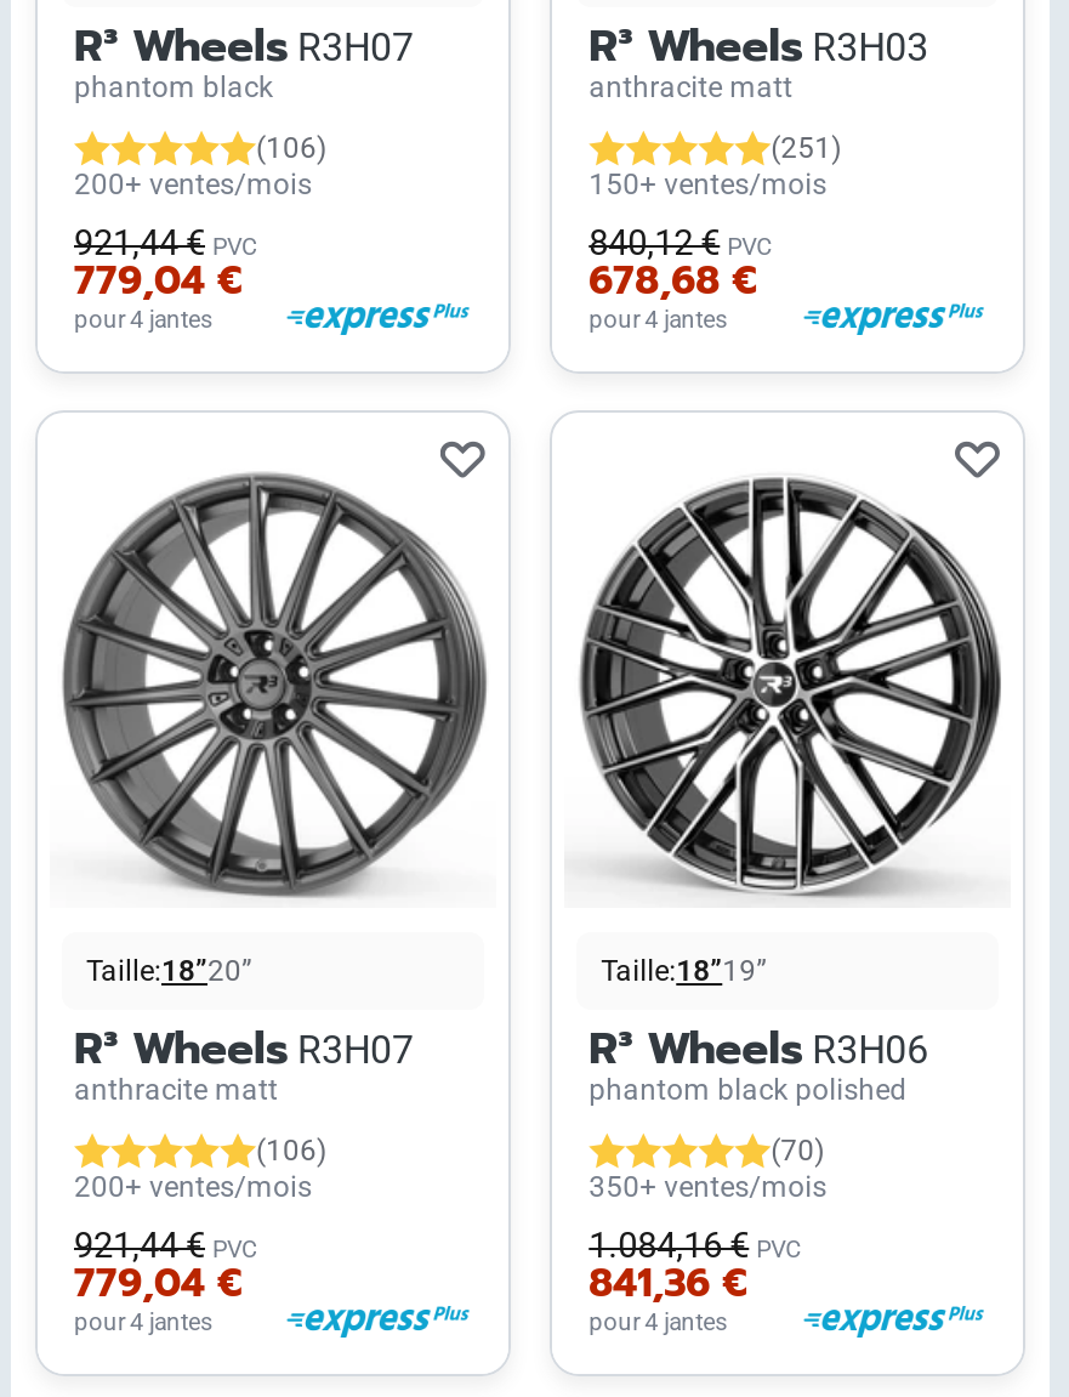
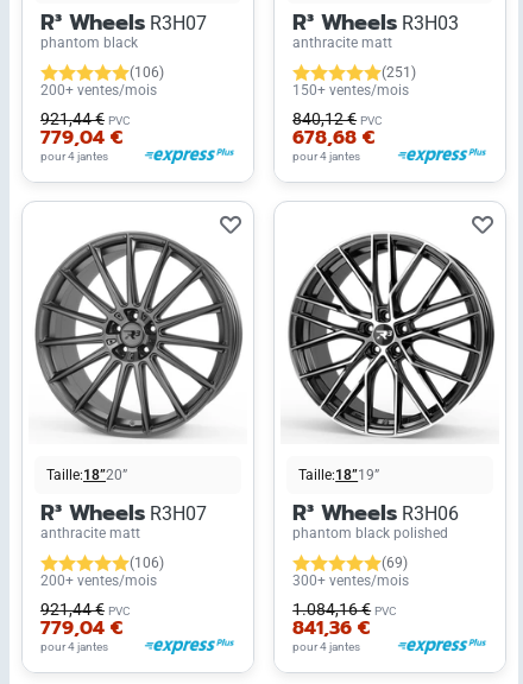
- (70)
+ (69)

- 350+ ventes/mois
+ 300+ ventes/mois
